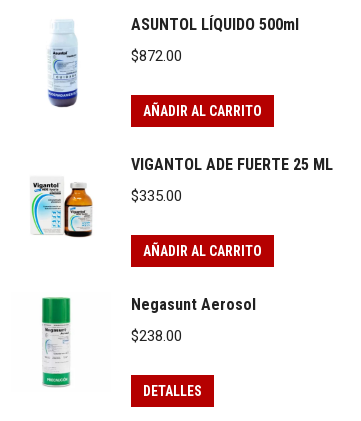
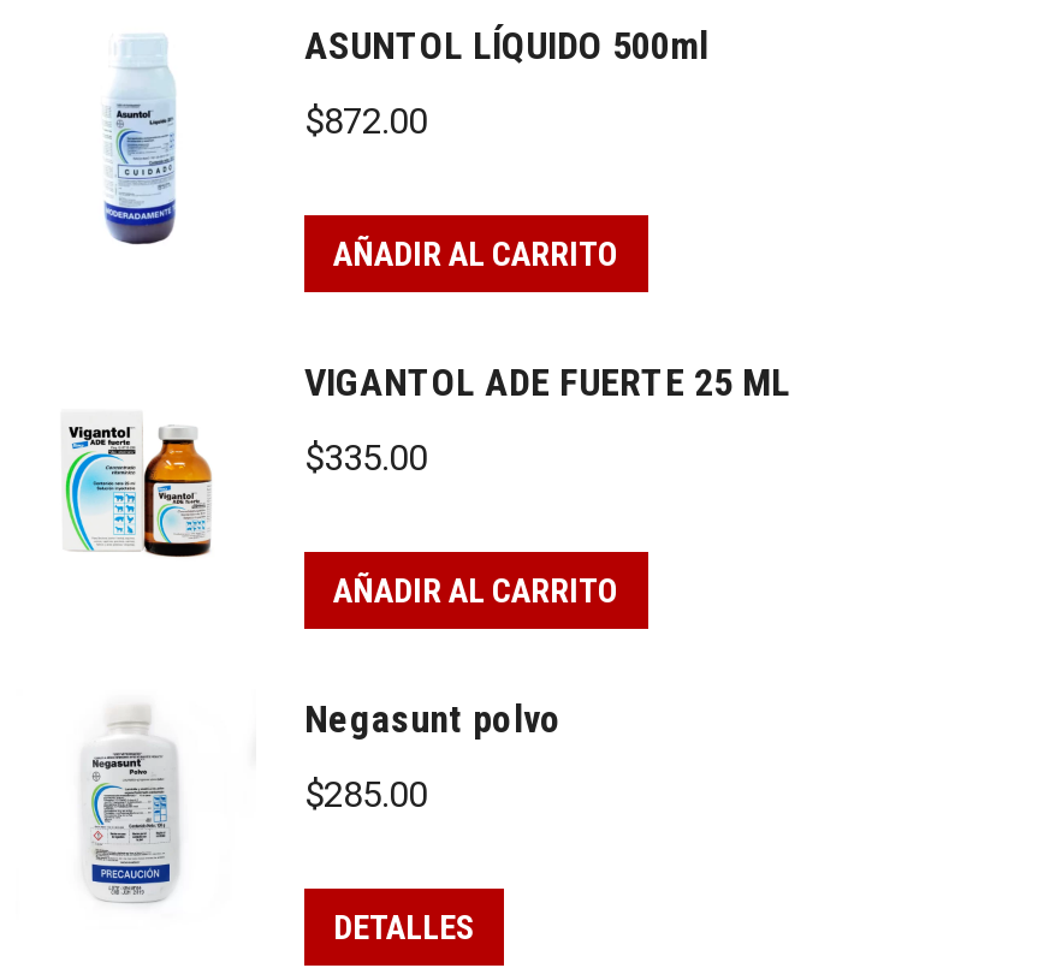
- [image]
+ [image]

- Negasunt Aerosol
+ Negasunt polvo

- $238.00
+ $285.00
